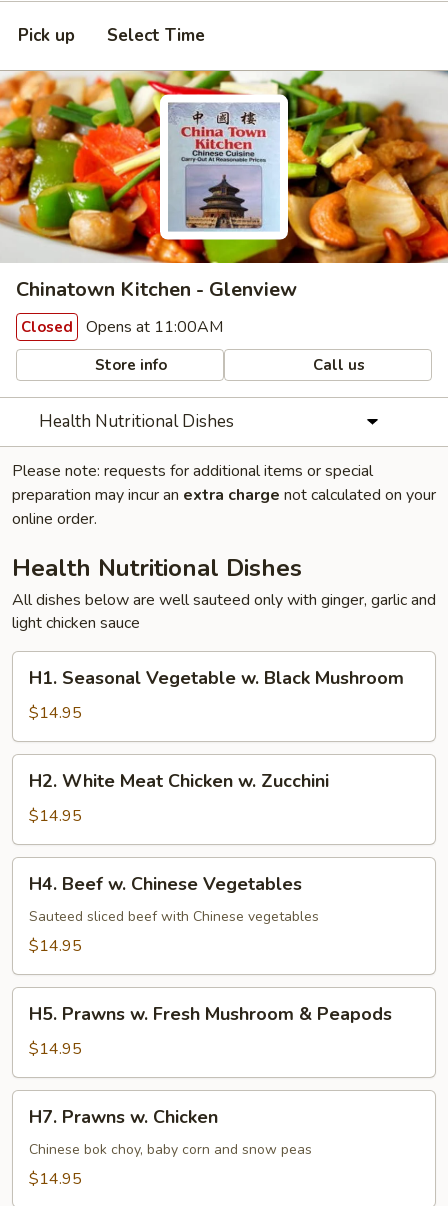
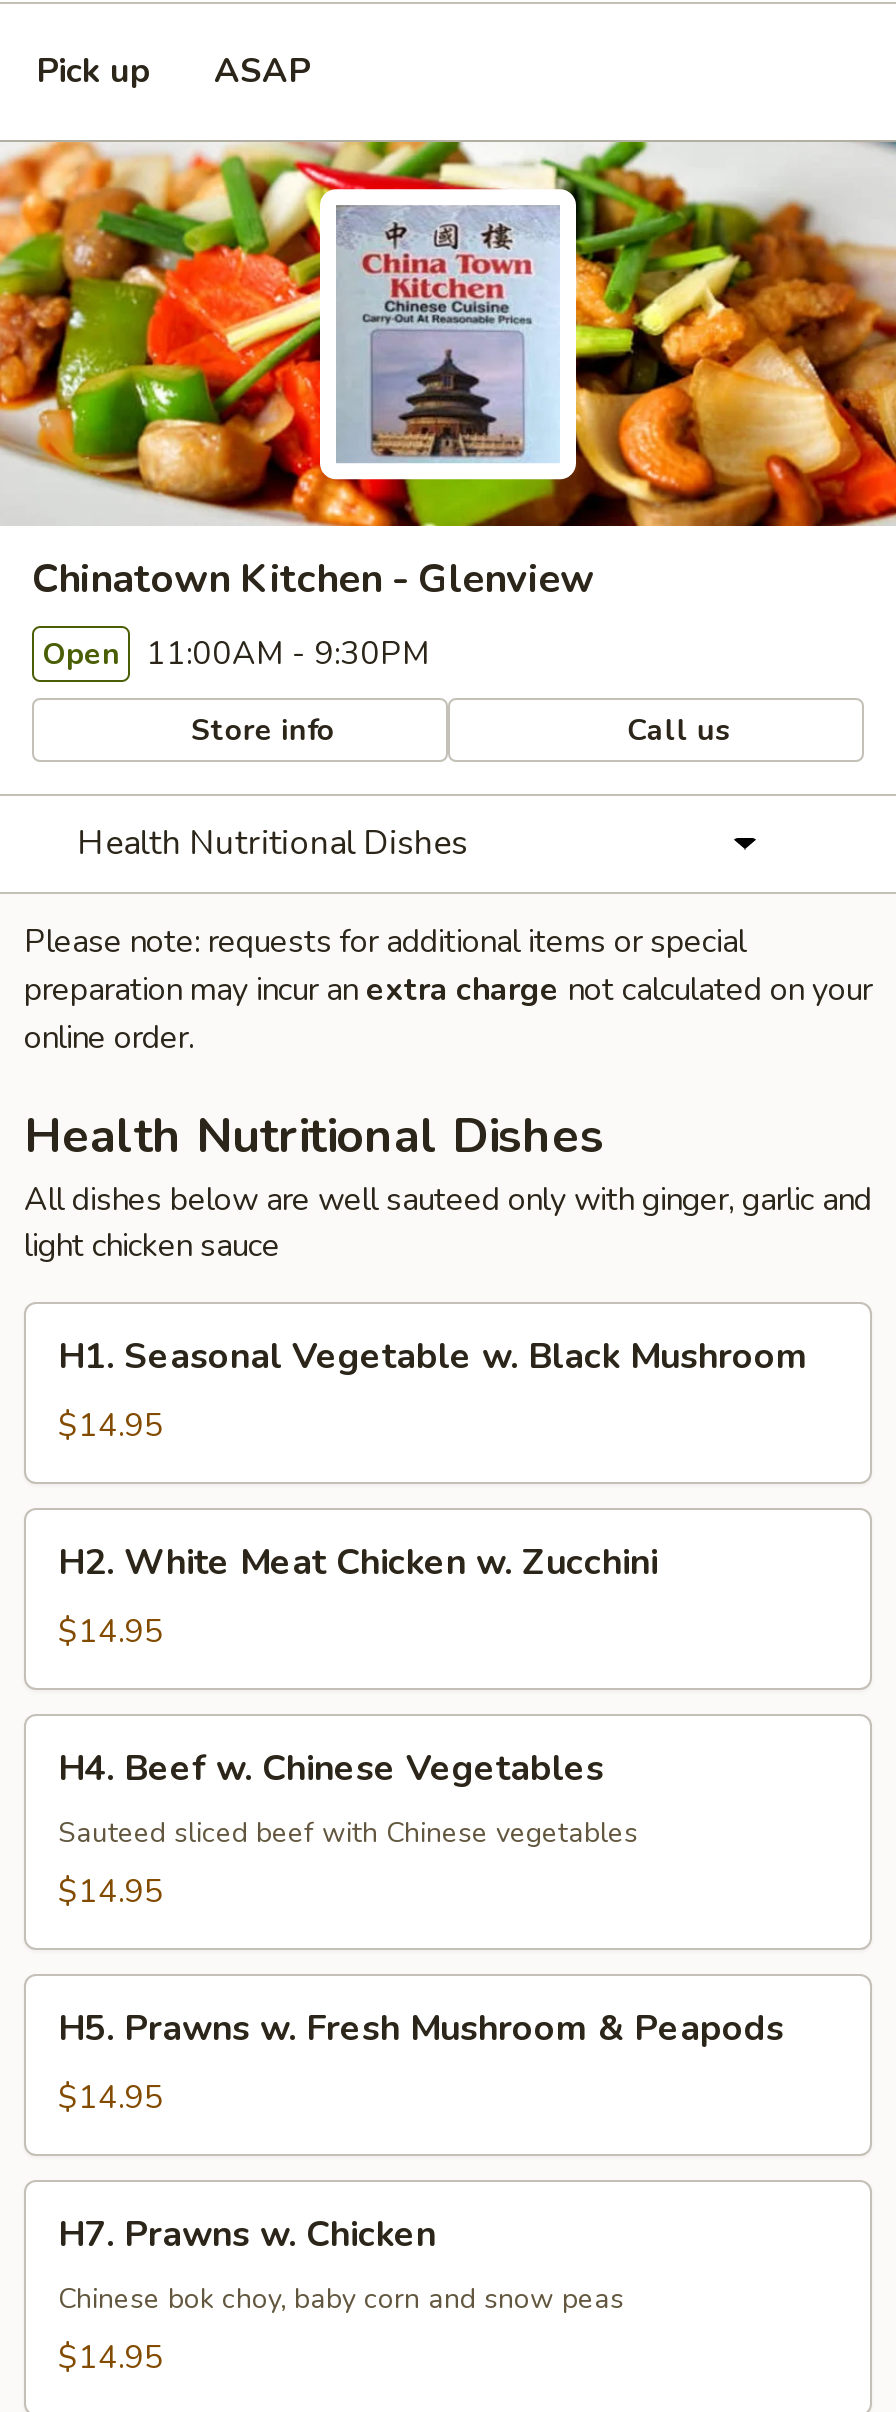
- Select Time
+ ASAP

- Closed Opens at 11:00AM
+ Open 11:00AM - 9:30PM
